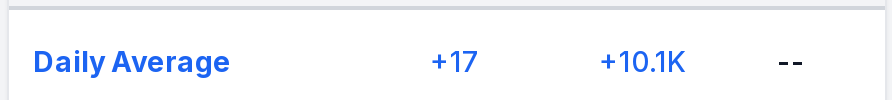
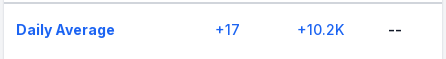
- +10.1K
+ +10.2K
